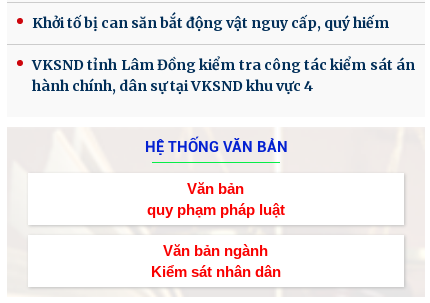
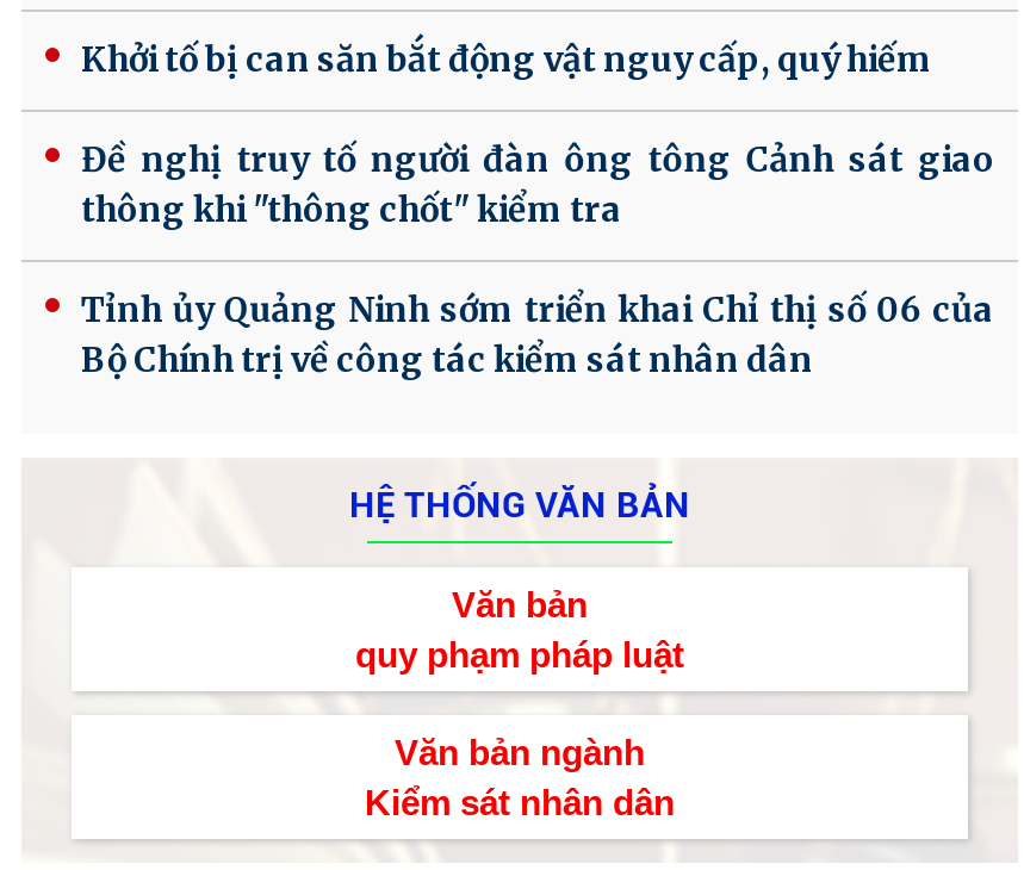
- VKSND tỉnh Lâm Đồng kiểm tra công tác kiểm sát án
- hành chính, dân sự tại VKSND khu vực 4
+ Đề nghị truy tố người đàn ông tông Cảnh sát giao
+ thông khi "thông chốt" kiểm tra
+ Tỉnh ủy Quảng Ninh sớm triển khai Chỉ thị số 06 của
+ Bộ Chính trị về công tác kiểm sát nhân dân
